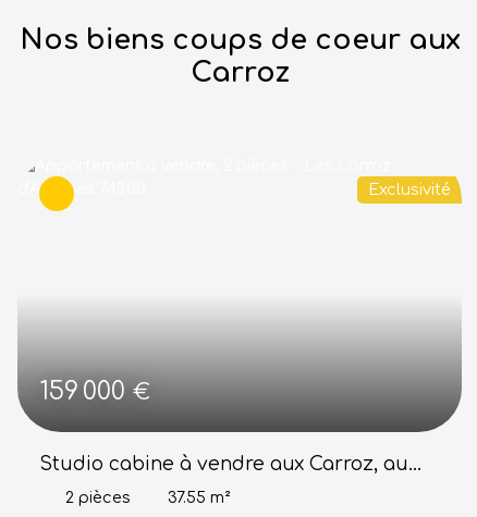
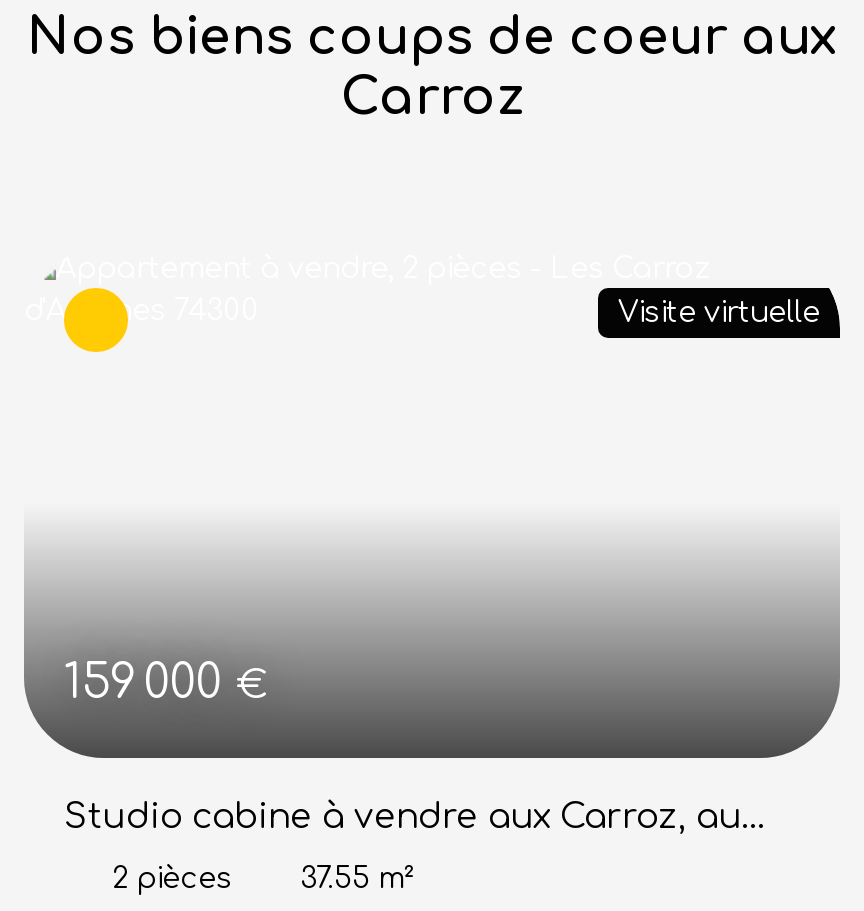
- Exclusivité
+ Visite virtuelle
